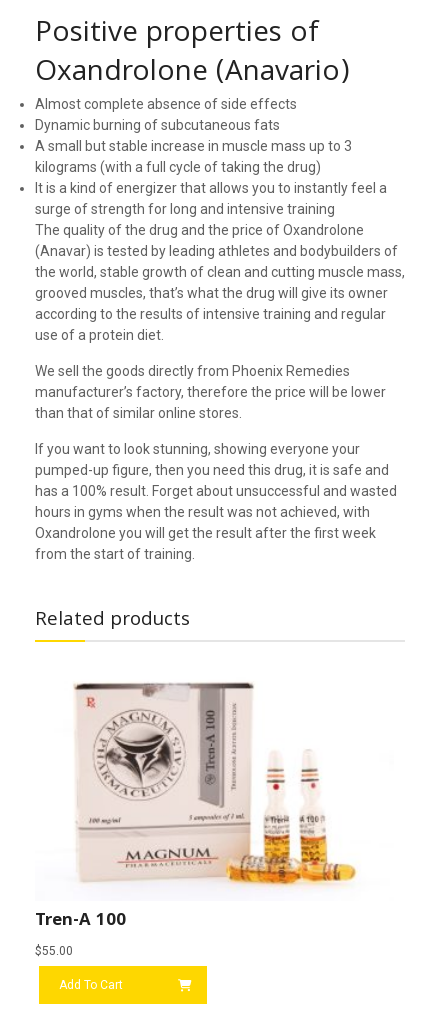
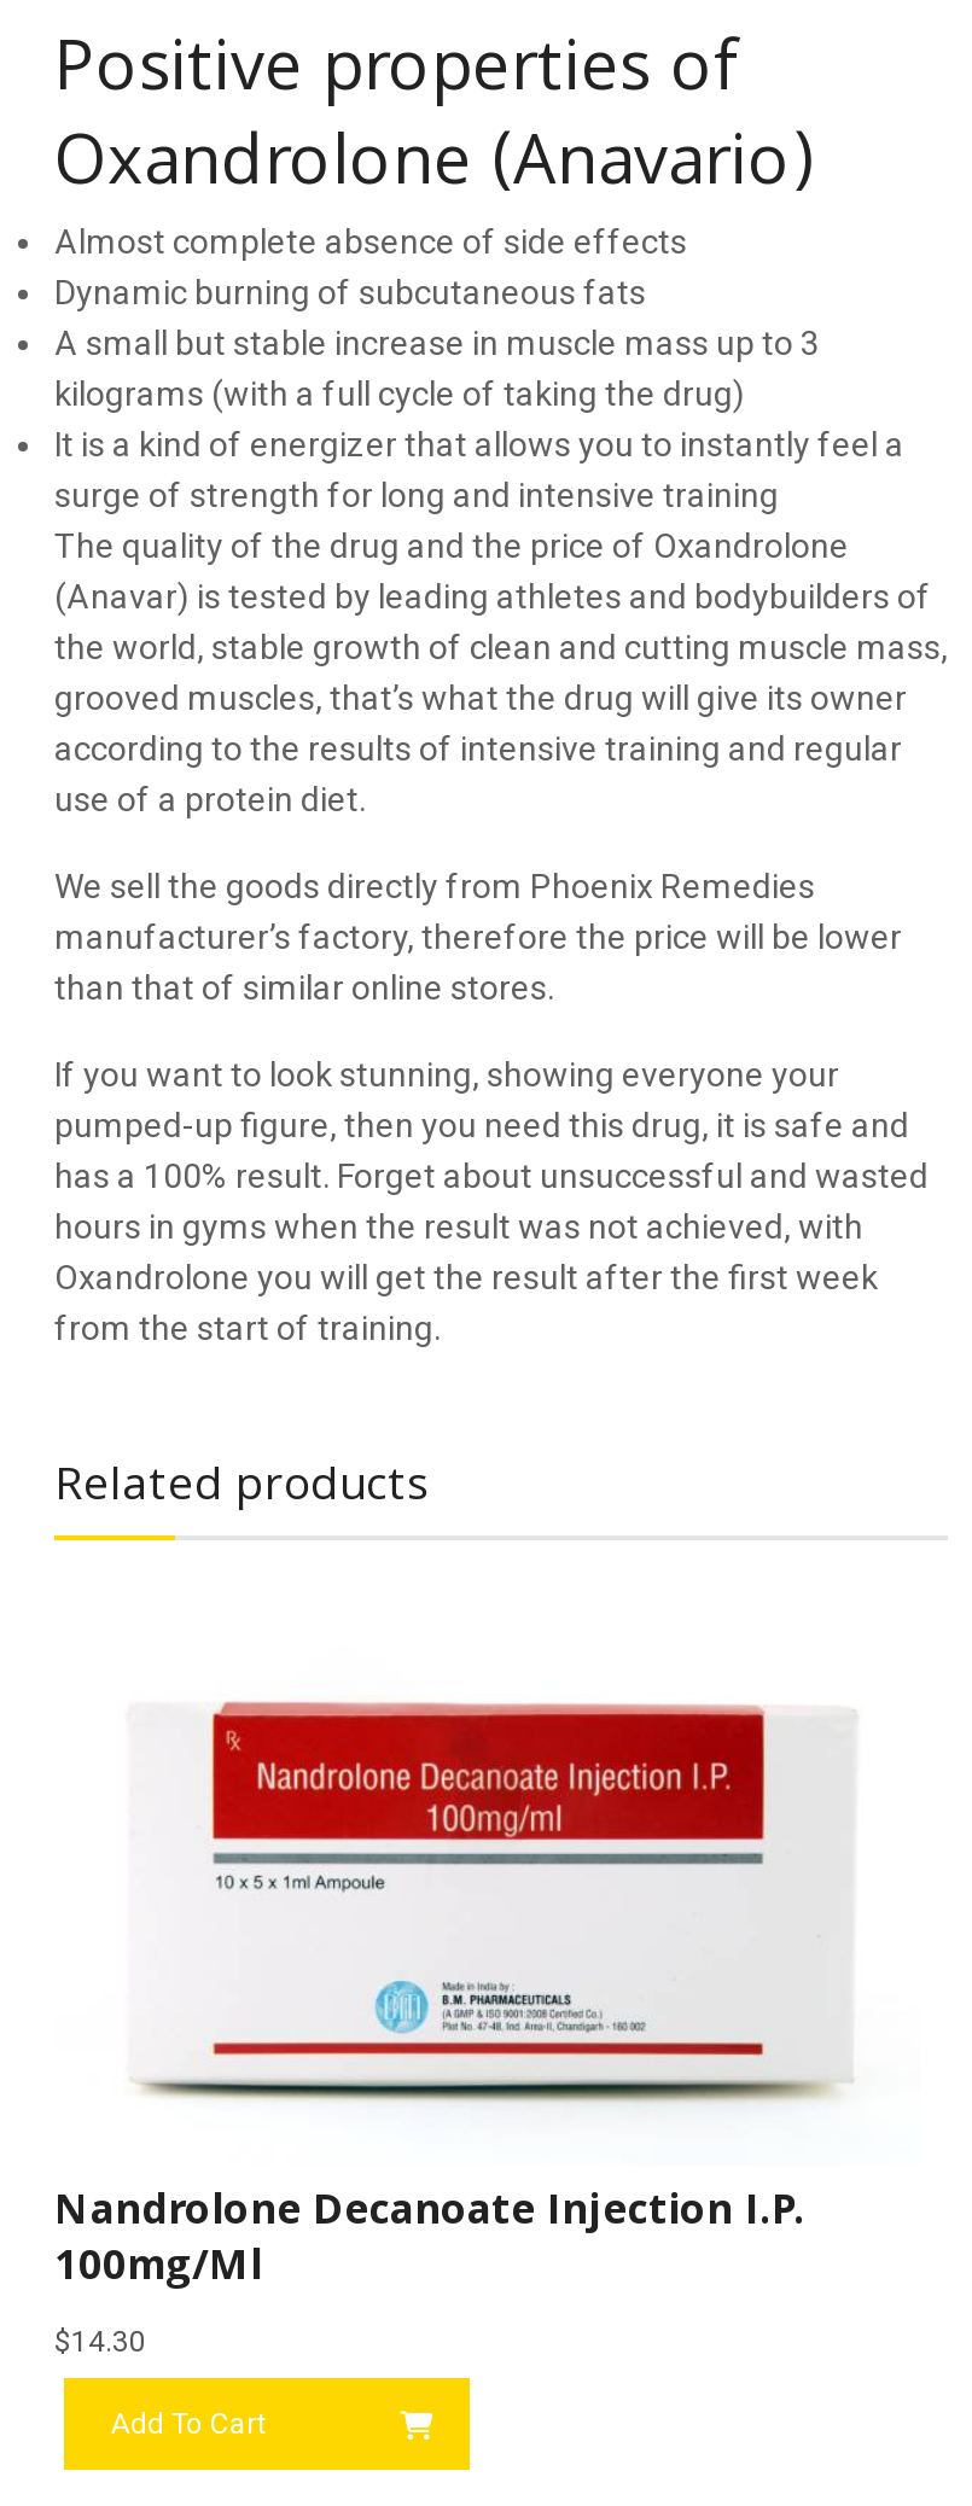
- [image]
- Tren-A 100
- $55.00
+ [image]
+ Nandrolone Decanoate Injection I.P.
+ 100mg/ml
+ $14.30
